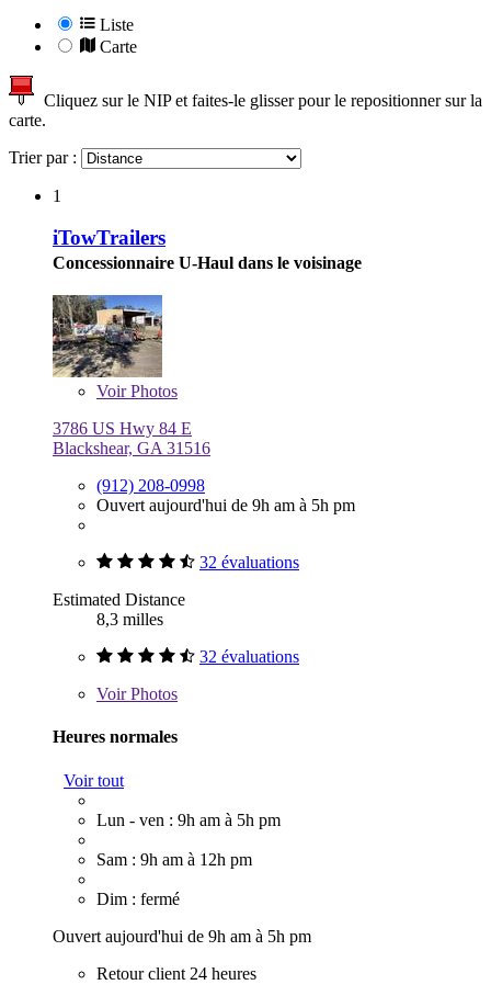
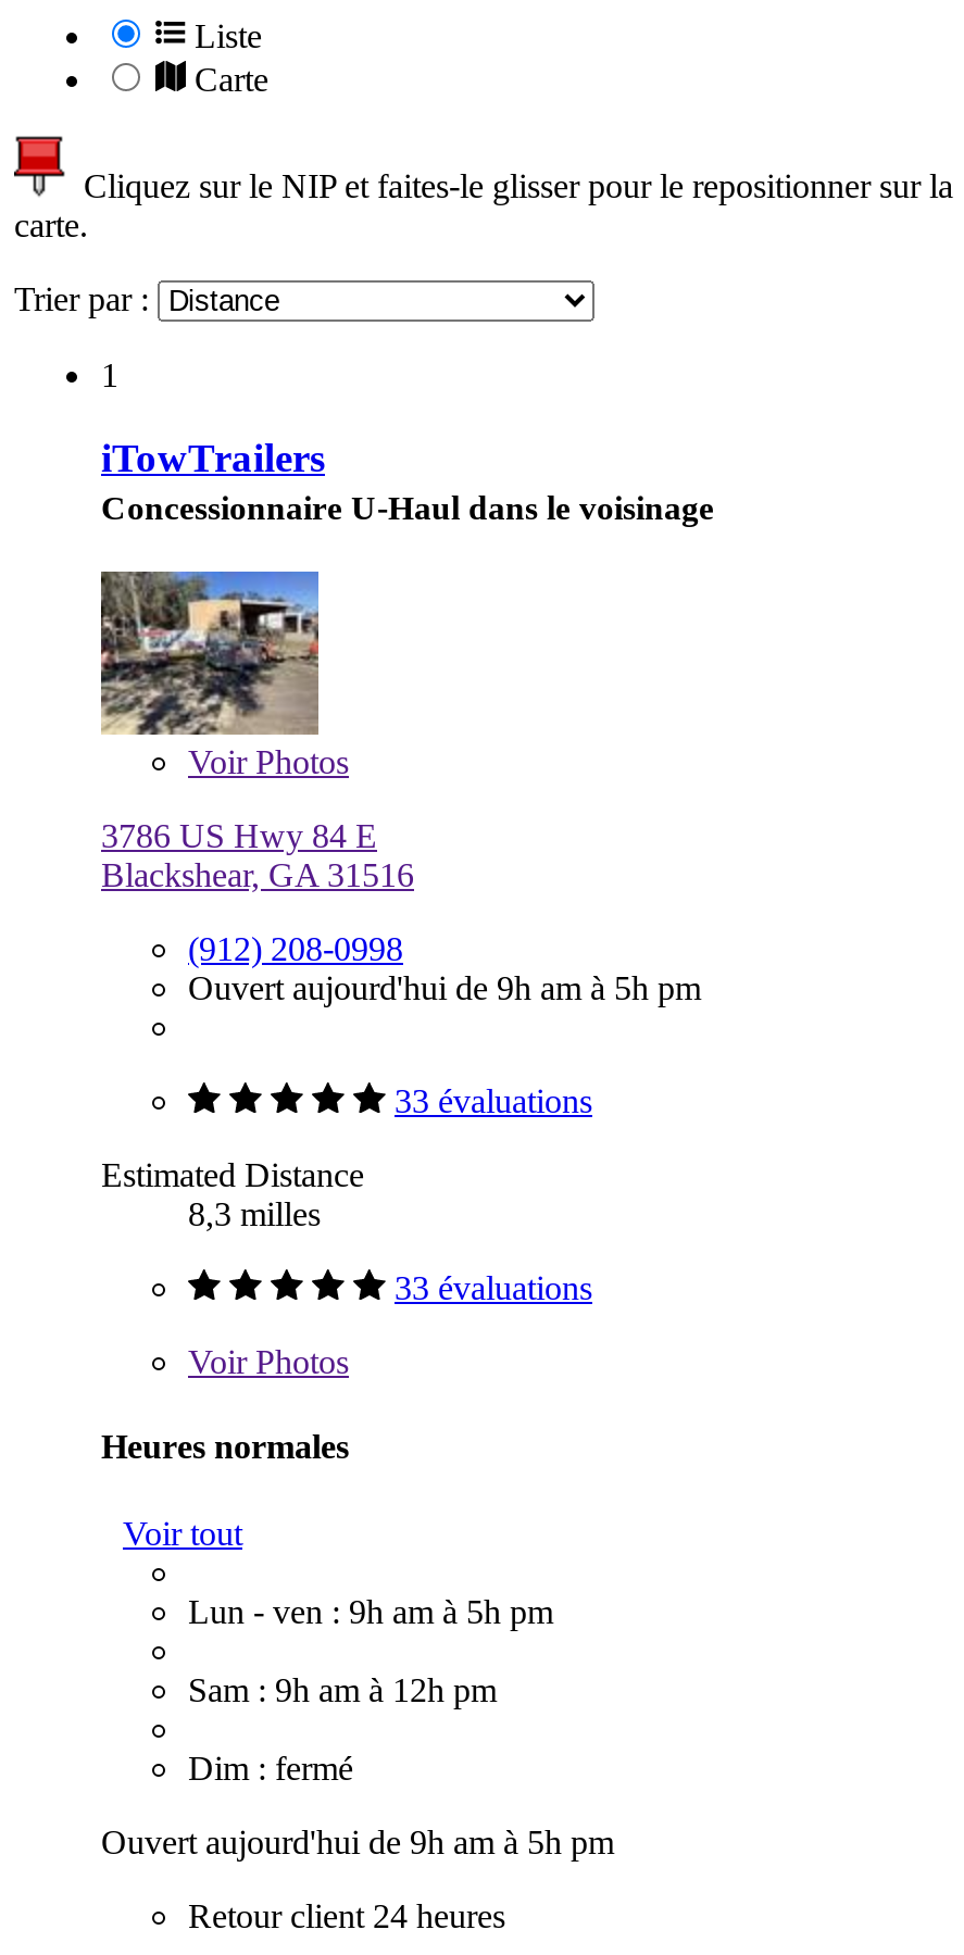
- 32 évaluations
+ 33 évaluations

- 32 évaluations
+ 33 évaluations
